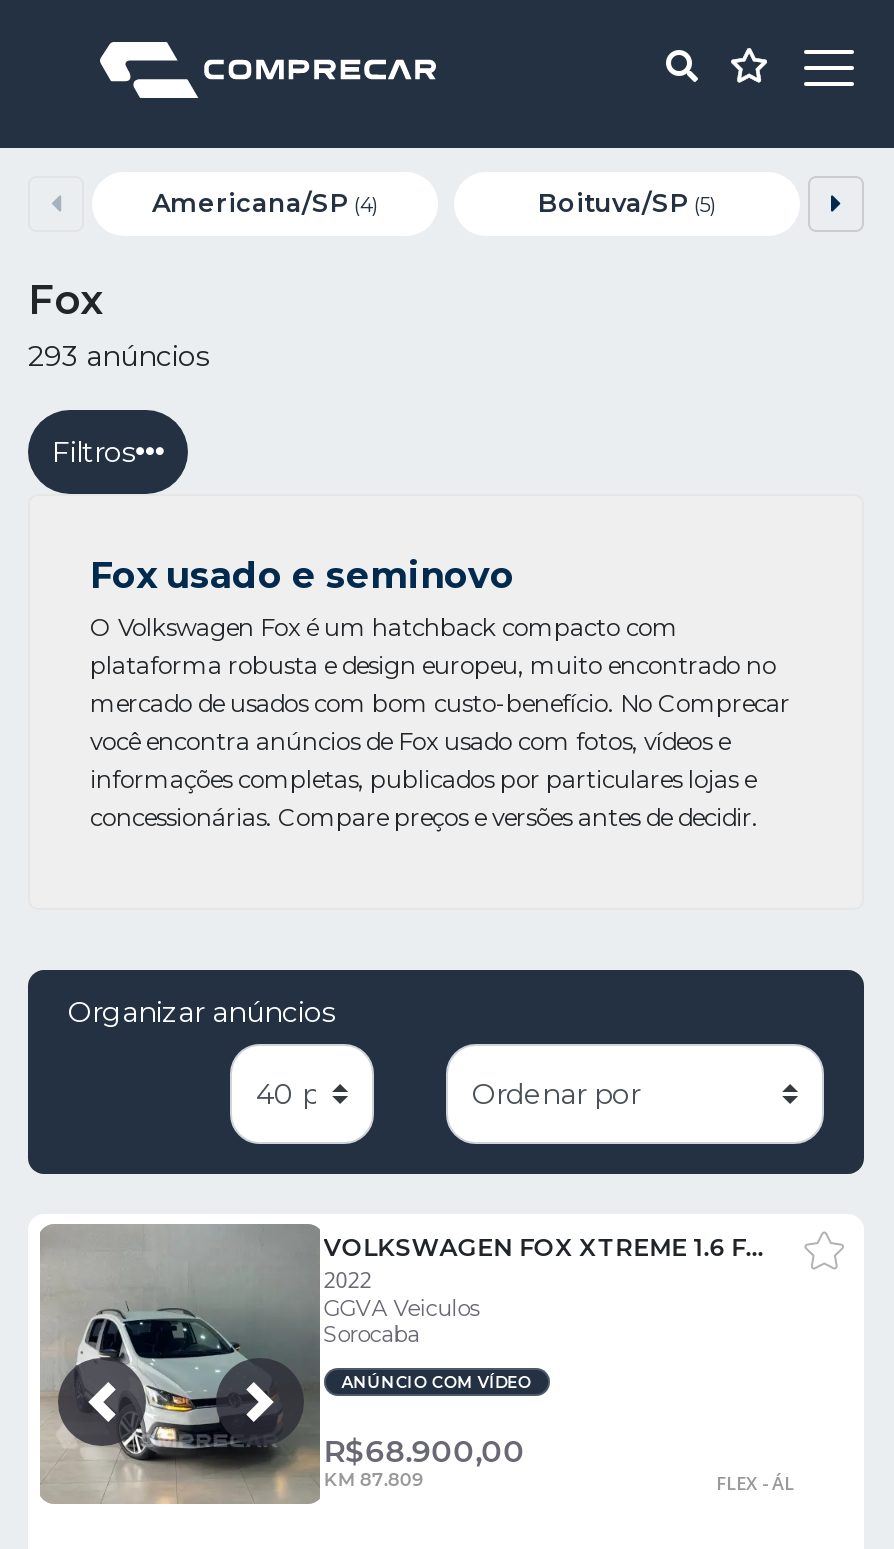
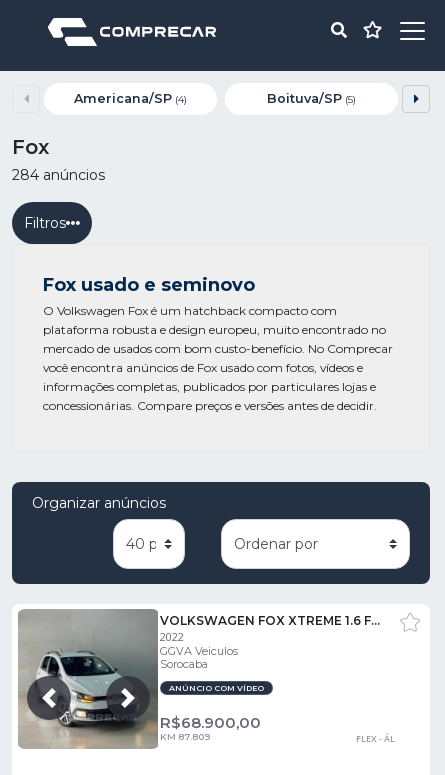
- 293 anúncios
+ 284 anúncios
